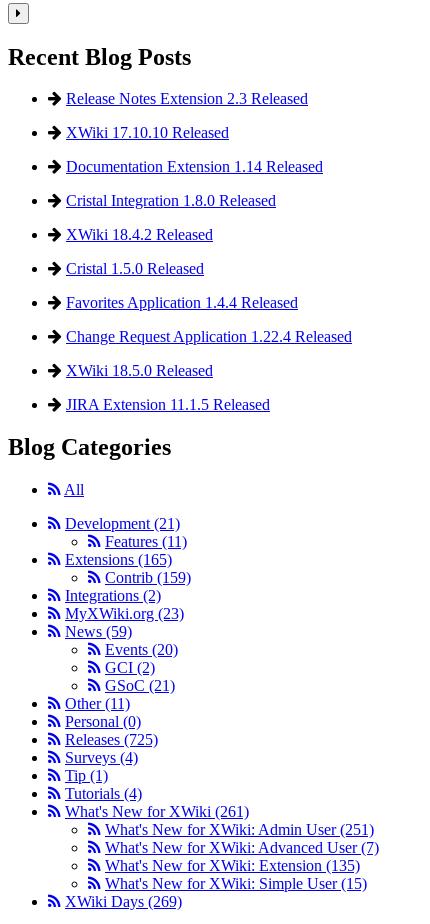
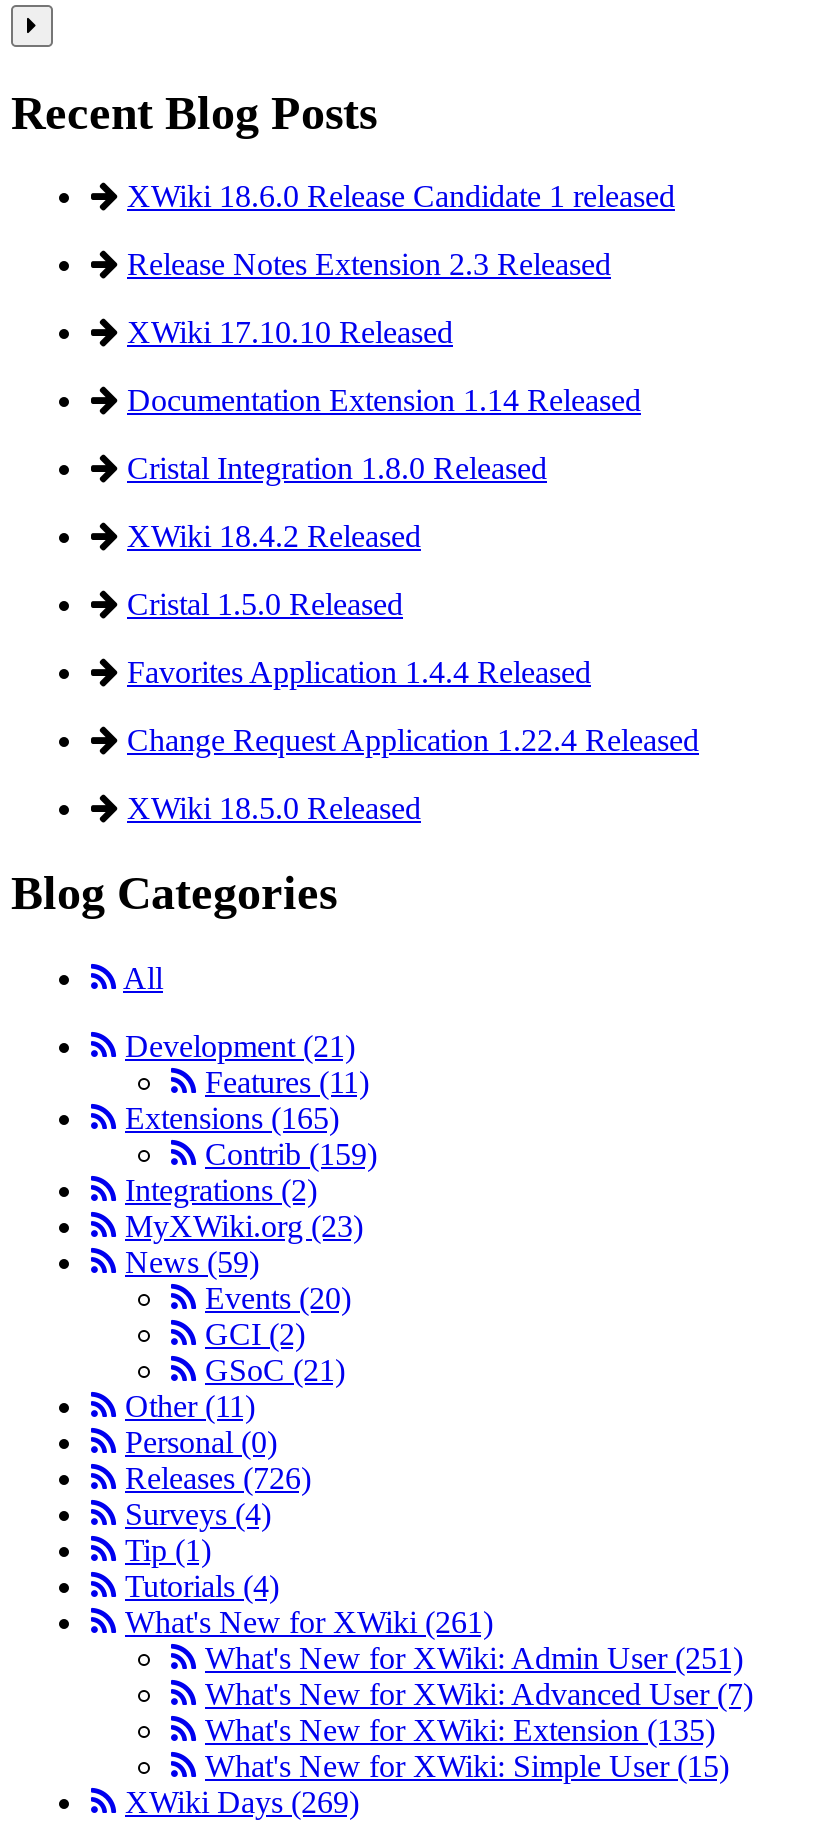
+ XWiki 18.6.0 Release Candidate 1 released

moved down: Release Notes Extension 2.3 Released | XWiki 17.10.10 Released | Documentation Extension 1.14 Released | ... | Change Request Application 1.22.4 Released | XWiki 18.5.0 Released

- JIRA Extension 11.1.5 Released

- Releases (725)
+ Releases (726)
